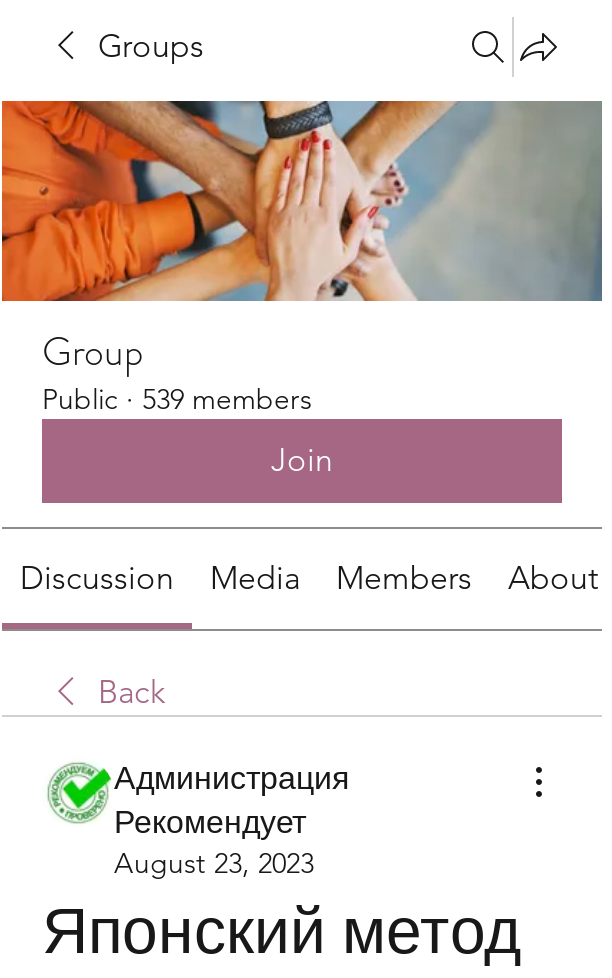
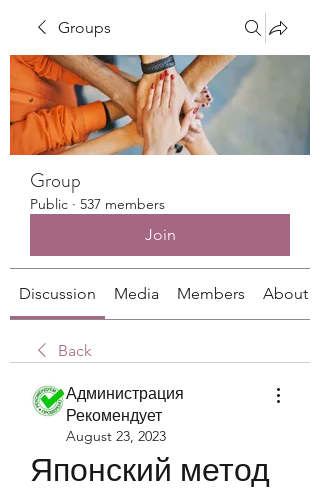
- Public · 539 members
+ Public · 537 members
